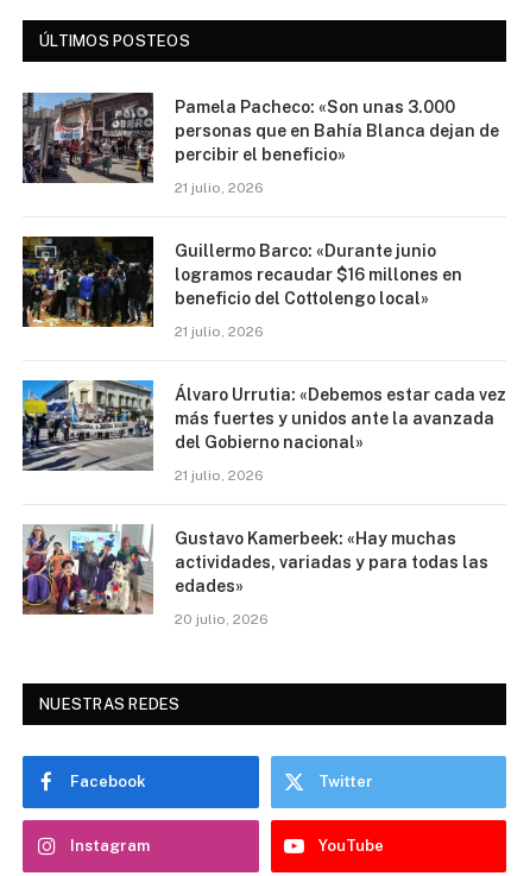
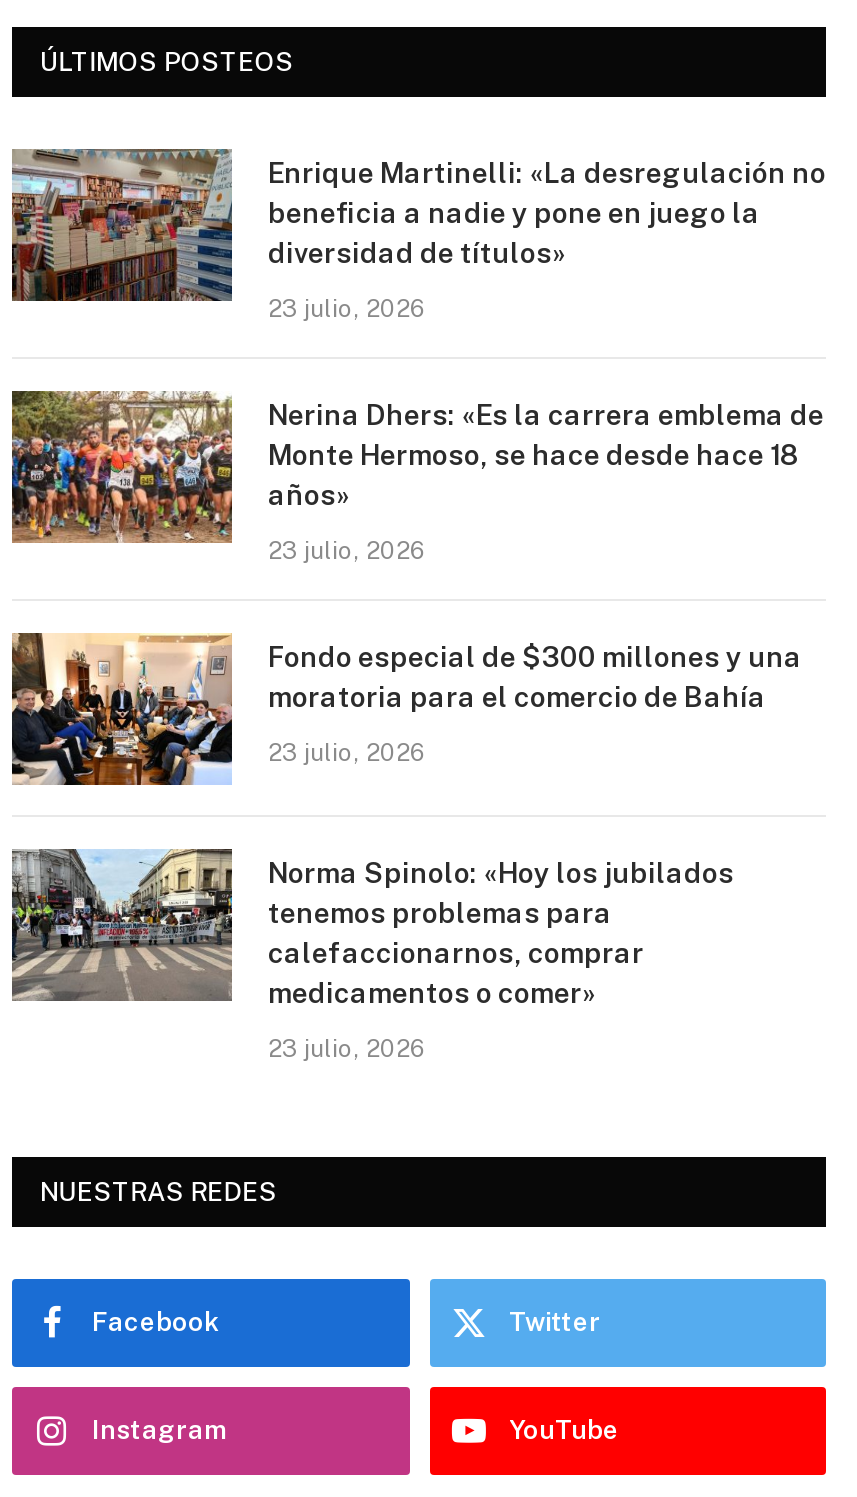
- [image]
- Pamela Pacheco: «Son unas 3.000
- personas que en Bahía Blanca dejan de
- percibir el beneficio»
+ [image]
+ Enrique Martinelli: «La desregulación no
+ beneficia a nadie y pone en juego la
+ diversidad de títulos»

- 21 julio, 2026
+ 23 julio, 2026

- [image]
- Guillermo Barco: «Durante junio
- logramos recaudar $16 millones en
- beneficio del Cottolengo local»
+ [image]
+ Nerina Dhers: «Es la carrera emblema de
+ Monte Hermoso, se hace desde hace 18
+ años»

- 21 julio, 2026
+ 23 julio, 2026

- [image]
- Álvaro Urrutia: «Debemos estar cada vez
- más fuertes y unidos ante la avanzada
- del Gobierno nacional»
+ [image]
+ Fondo especial de $300 millones y una
+ moratoria para el comercio de Bahía

- 21 julio, 2026
+ 23 julio, 2026

- [image]
- Gustavo Kamerbeek: «Hay muchas
- actividades, variadas y para todas las
- edades»
+ [image]
+ Norma Spinolo: «Hoy los jubilados
+ tenemos problemas para
+ calefaccionarnos, comprar
+ medicamentos o comer»

- 20 julio, 2026
+ 23 julio, 2026
